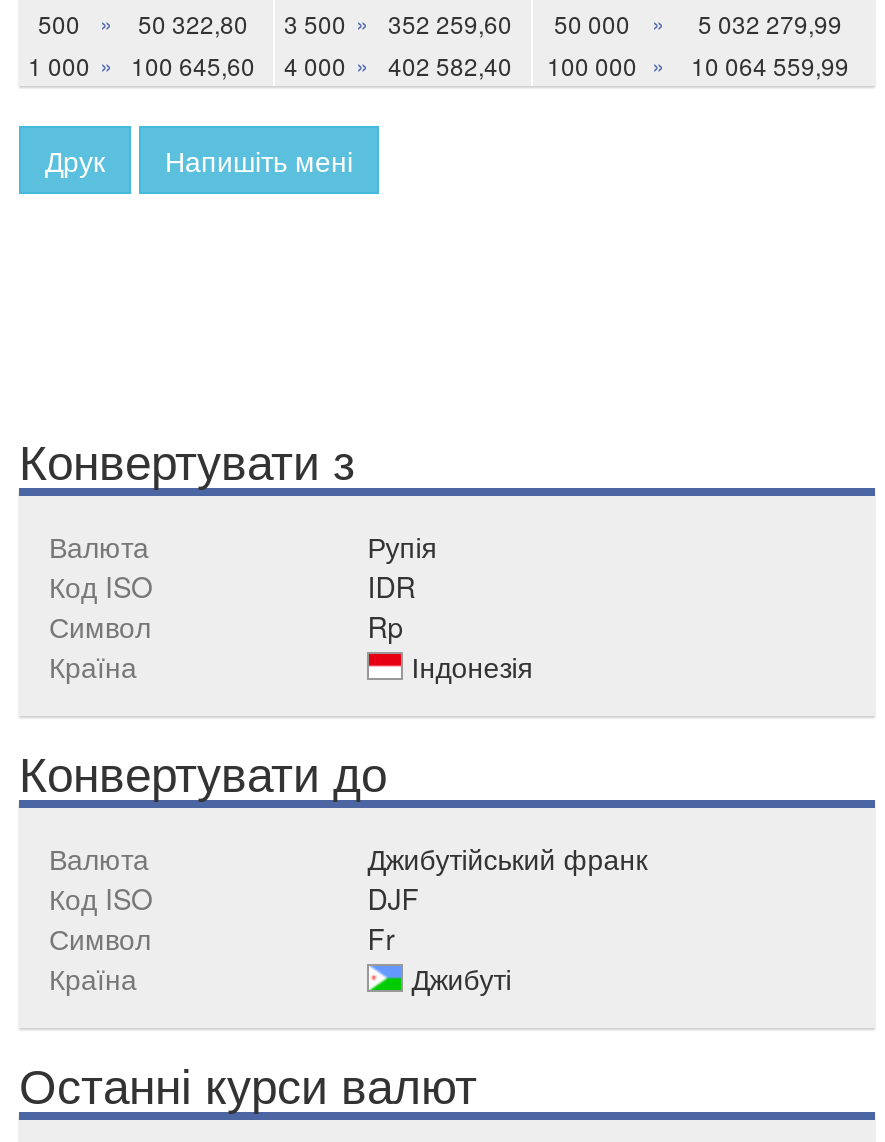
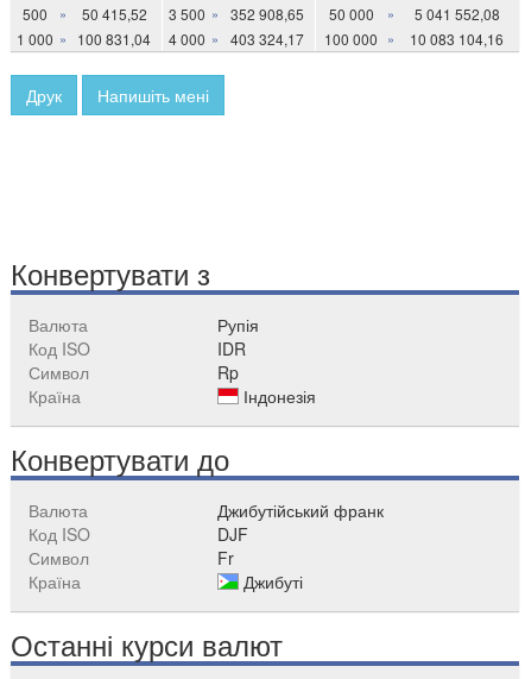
- 50 322,80
+ 50 415,52

- 3 500 » 352 259,60
+ 3 500 » 352 908,65

- 5 032 279,99
+ 5 041 552,08

- 1 000 » 100 645,60
+ 1 000 » 100 831,04

- 4 000 » 402 582,40
+ 4 000 » 403 324,17

- 10 064 559,99
+ 10 083 104,16
